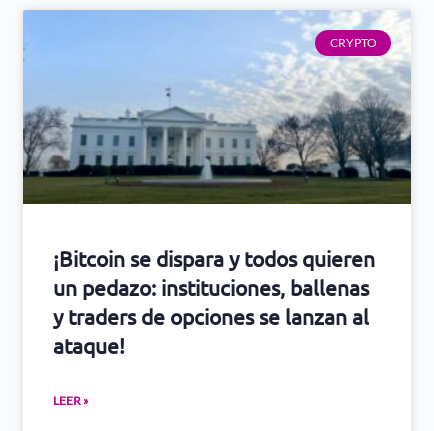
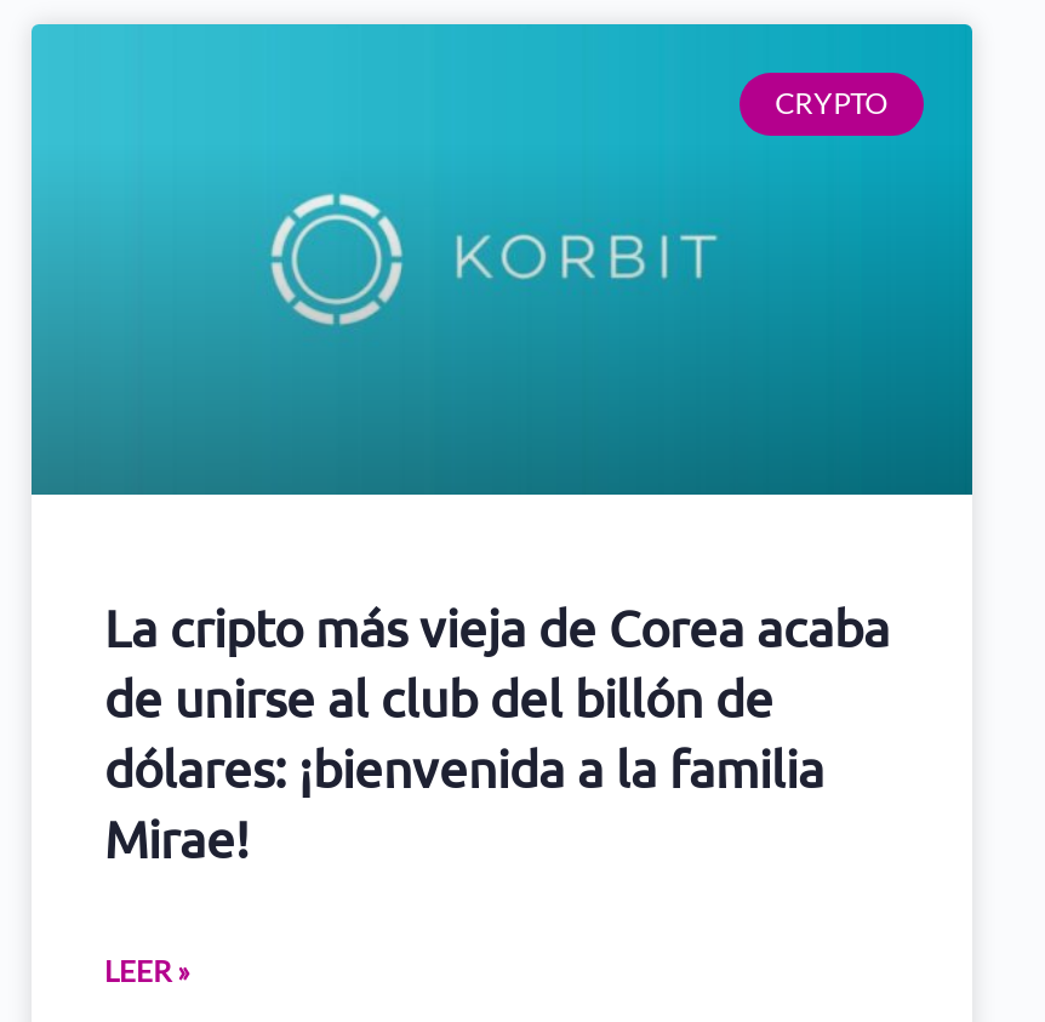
- [image]
- ¡Bitcoin se dispara y todos quieren
- un pedazo: instituciones, ballenas
- y traders de opciones se lanzan al
- ataque!
+ [image]
+ La cripto más vieja de Corea acaba
+ de unirse al club del billón de
+ dólares: ¡bienvenida a la familia
+ Mirae!
